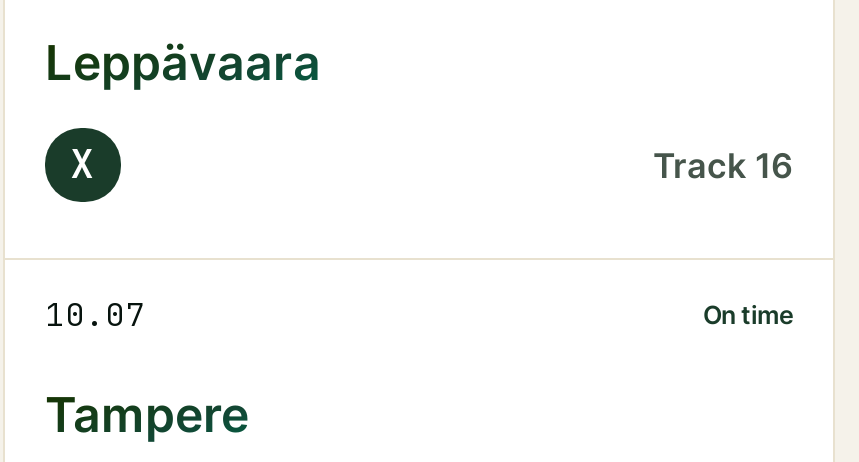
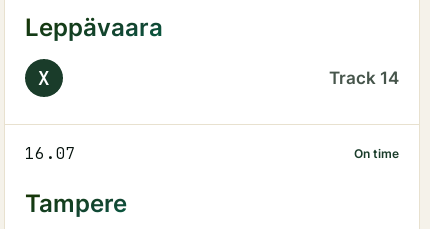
- Track 16
+ Track 14

- 10.07
+ 16.07
